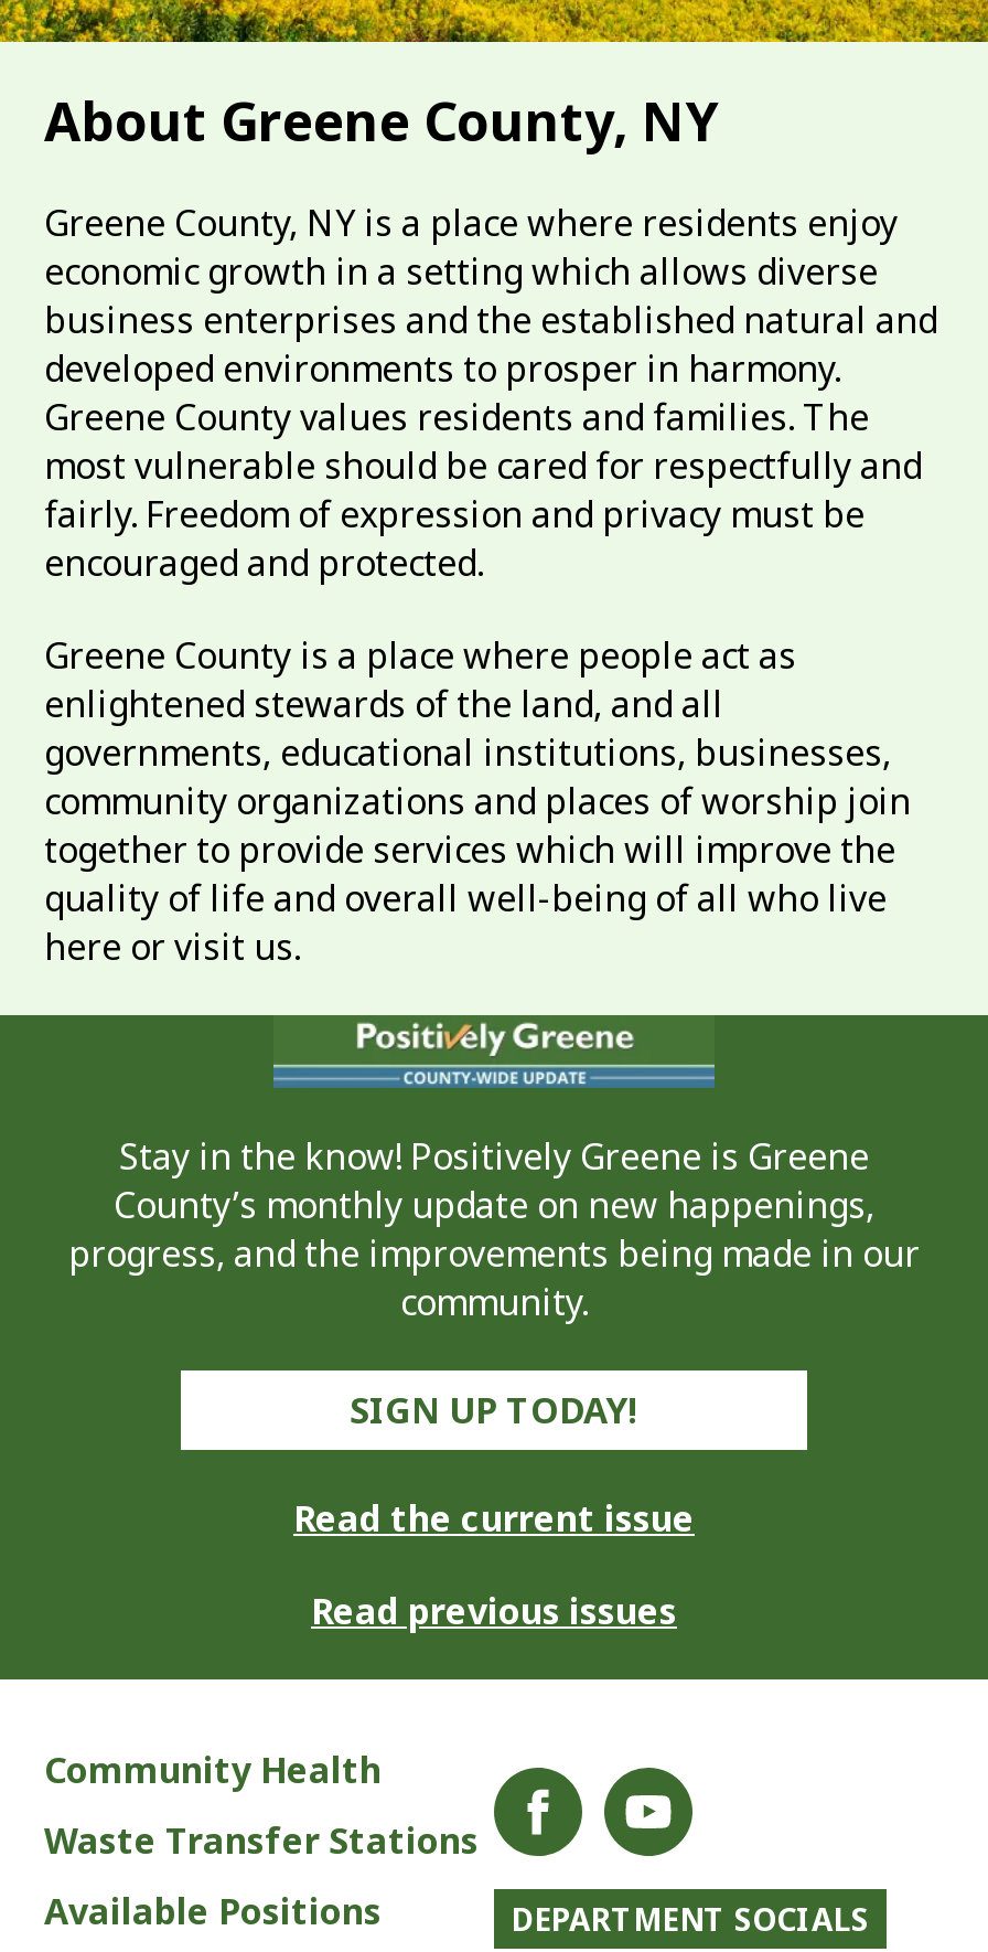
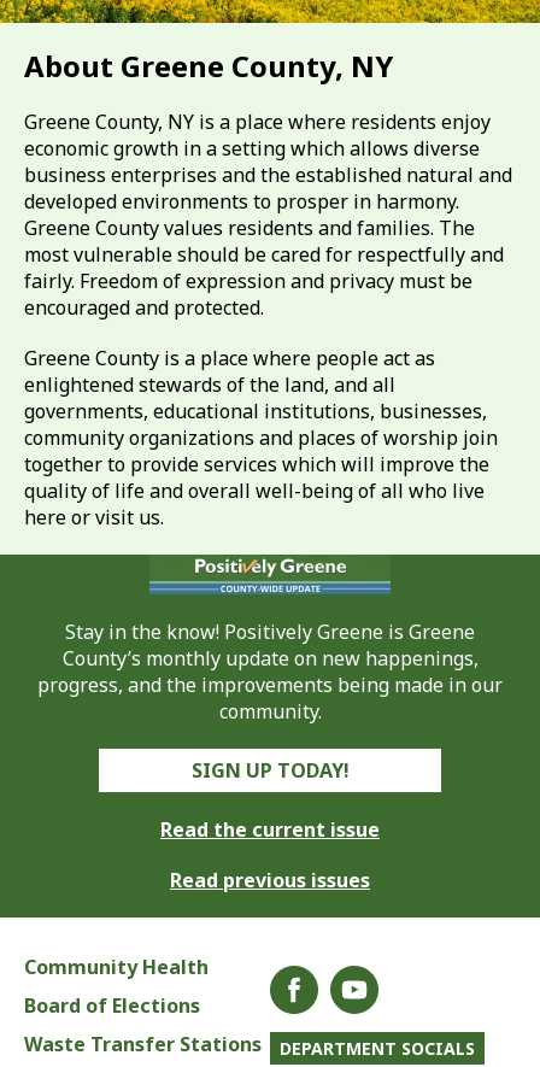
+ Board of Elections

moved down: Waste Transfer Stations

- Available Positions
